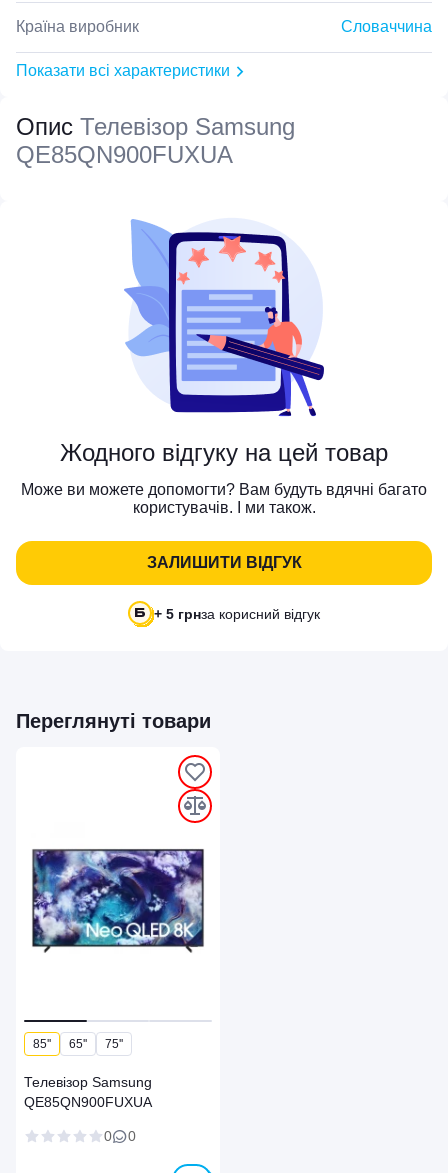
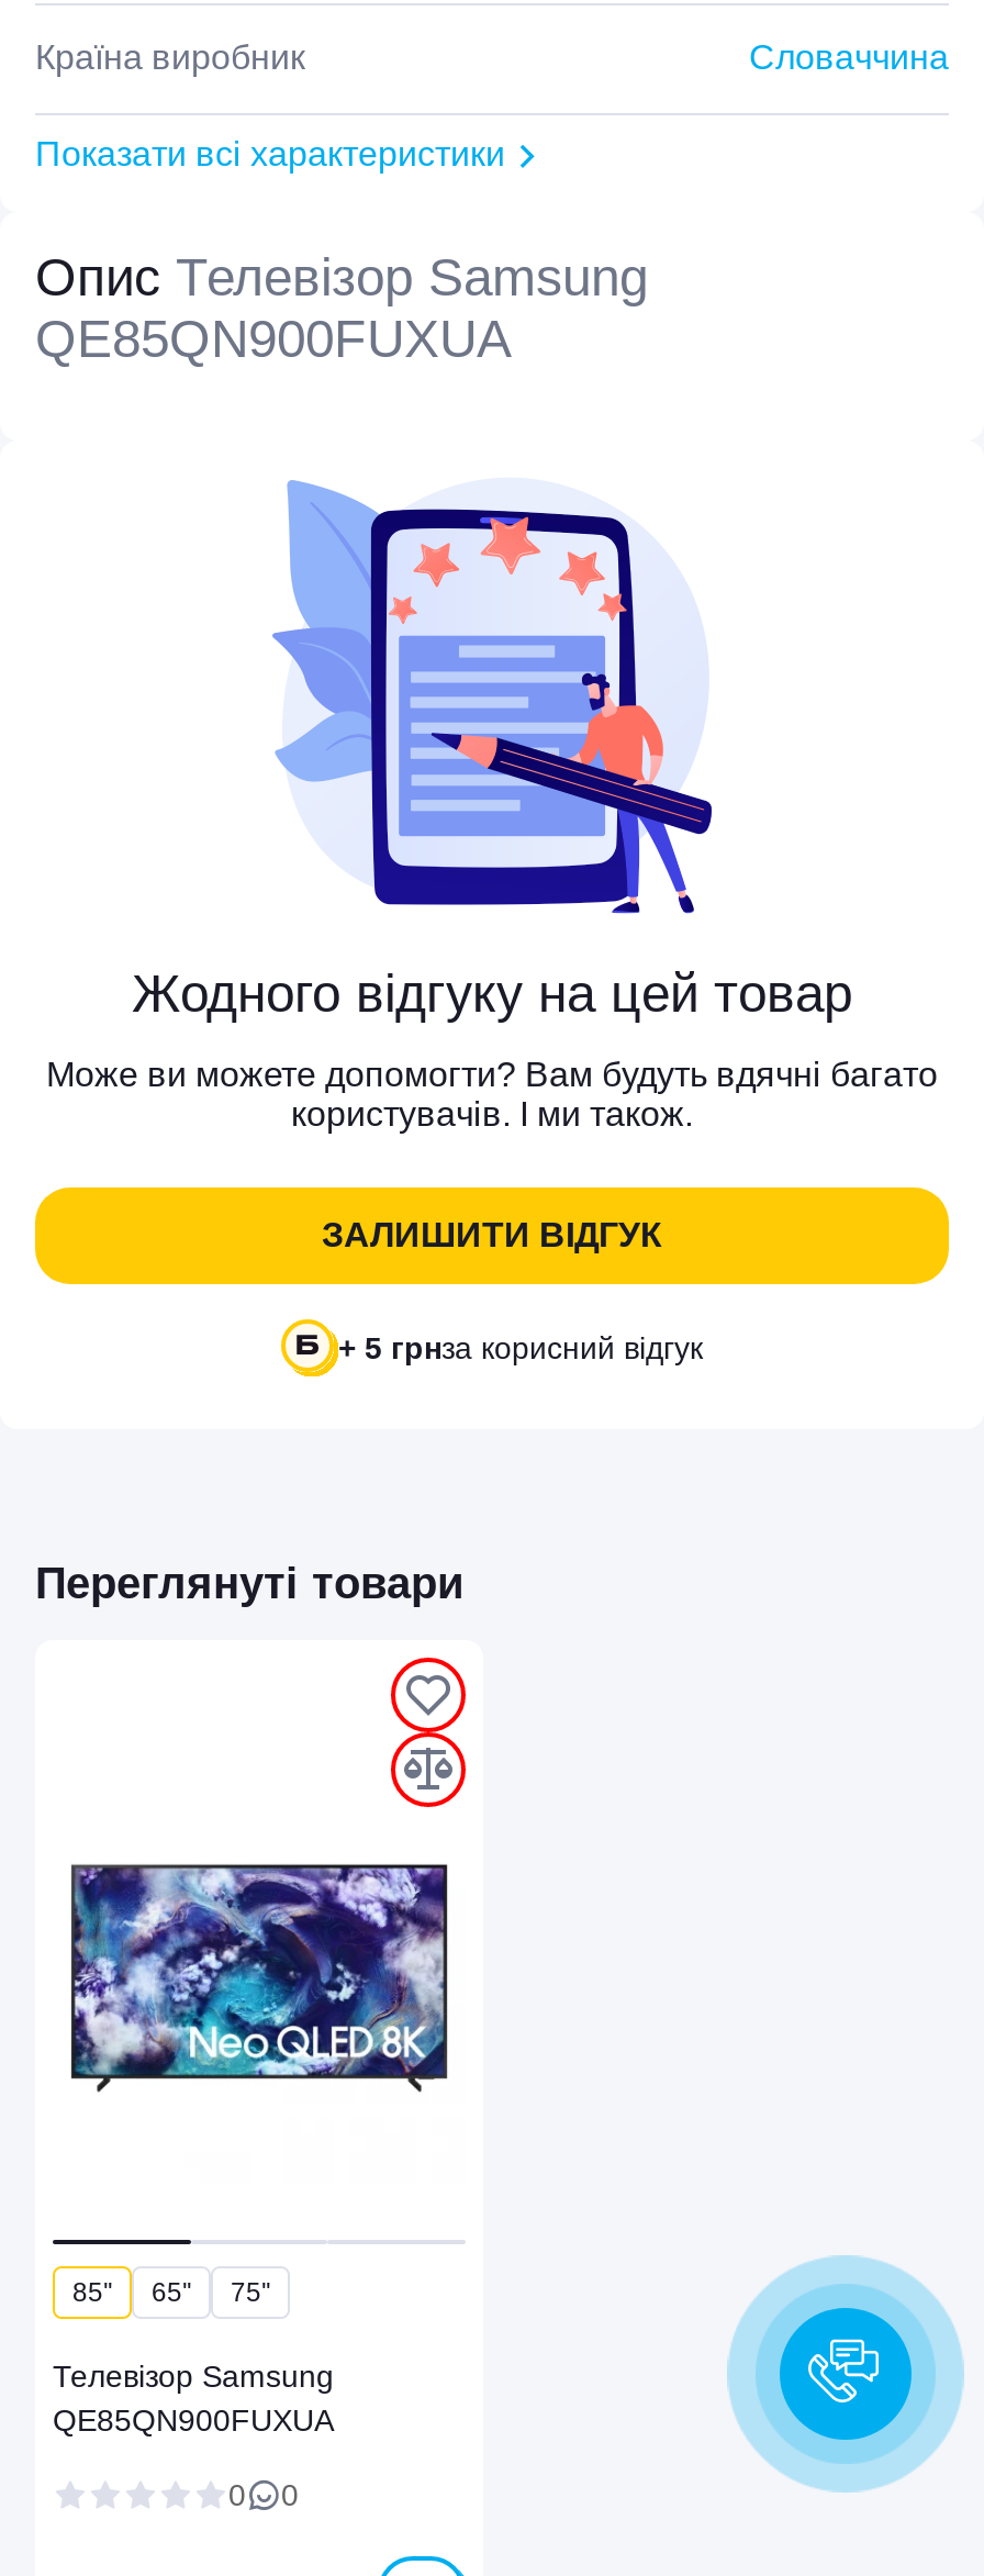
+ [image]
